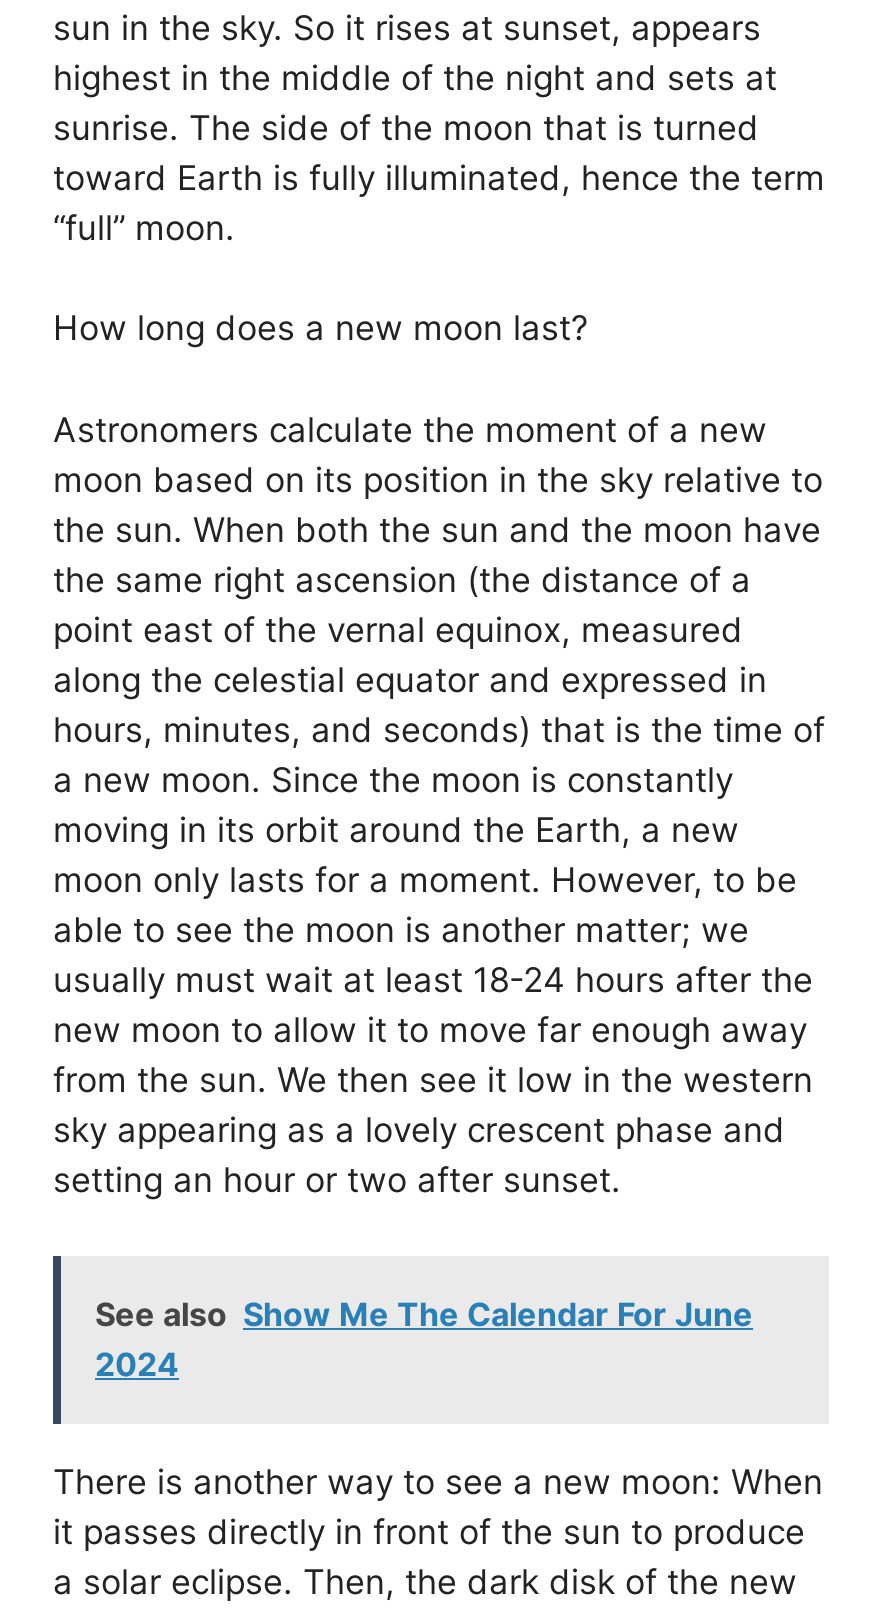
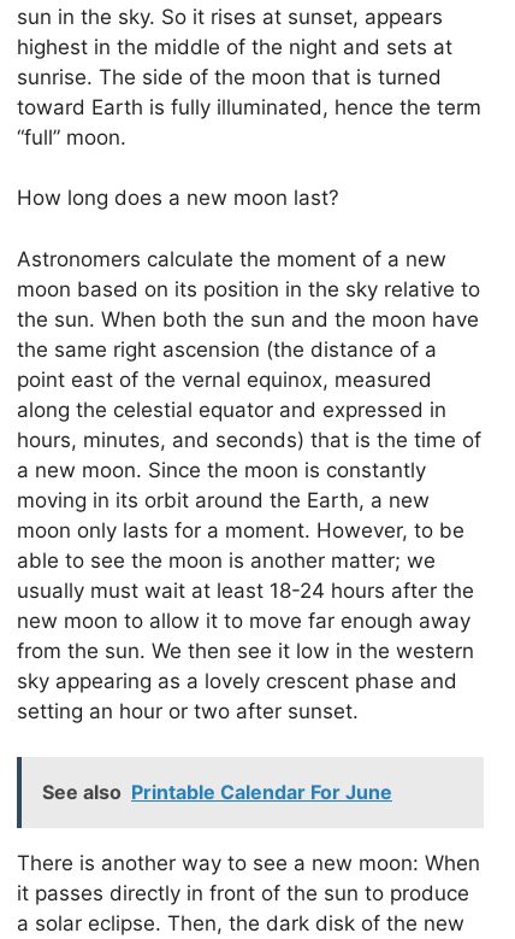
- See also Show Me The Calendar For June
- 2024
+ See also Printable Calendar For June
